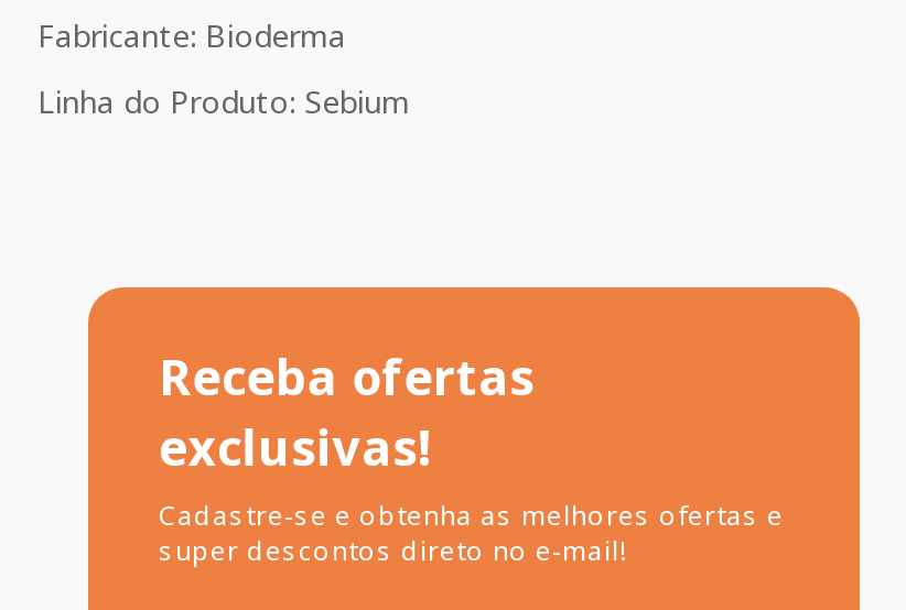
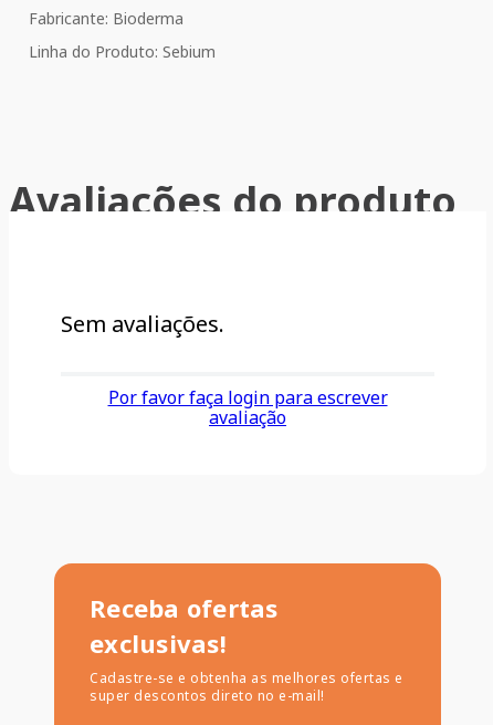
+ Avaliações do produto

+ Sem avaliações.

+ Por favor faça login para escrever
+ avaliação
